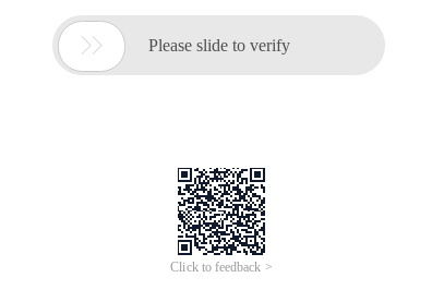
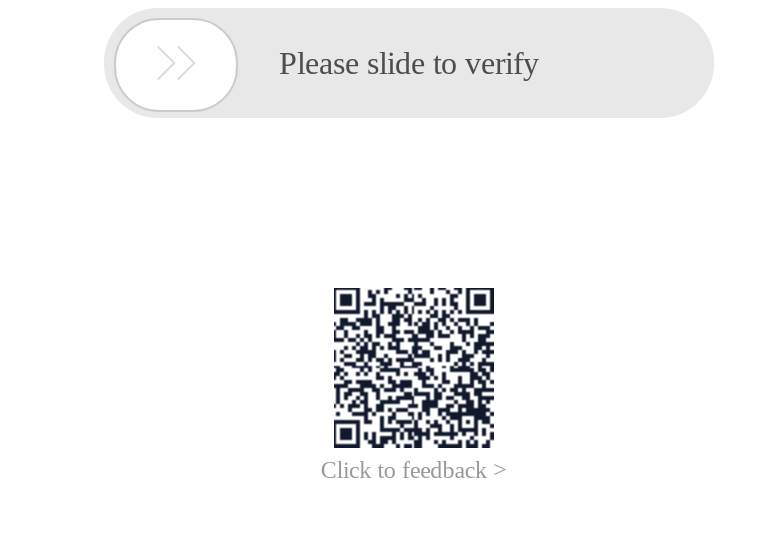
- [image]
+ [image]
